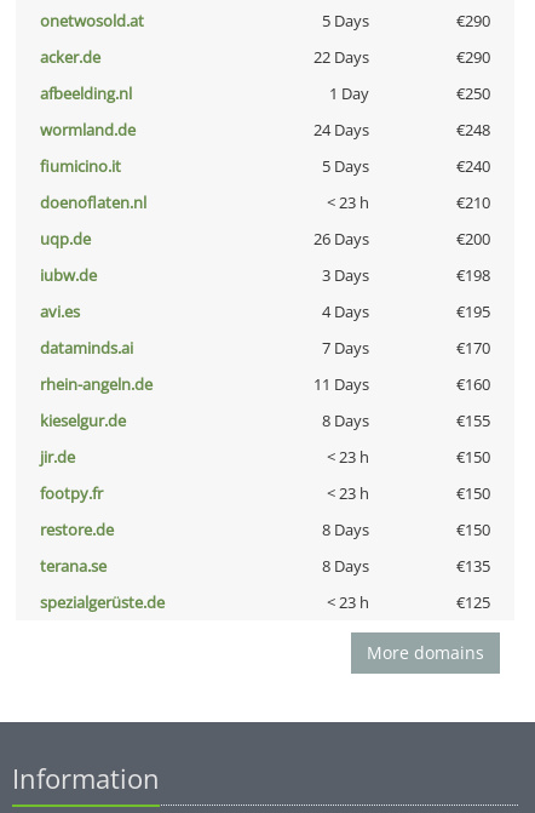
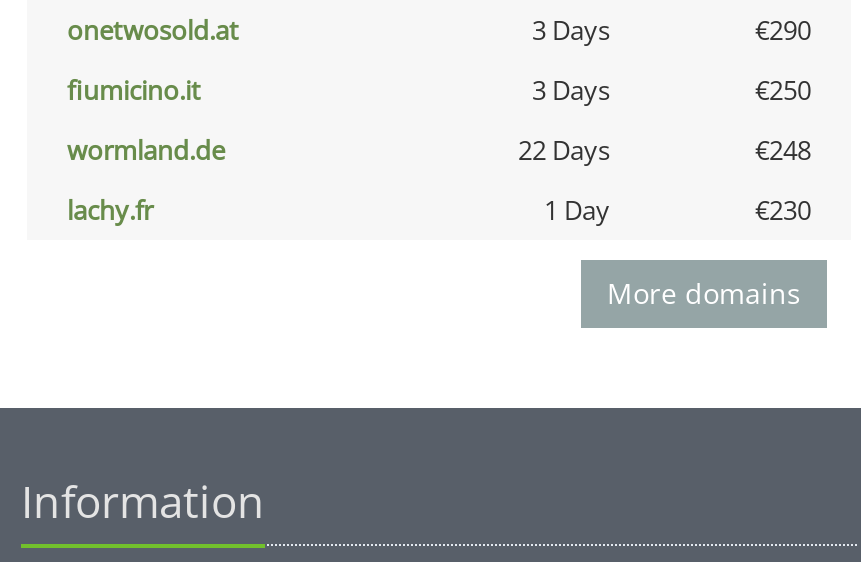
- 5 Days
+ 3 Days

- acker.de
- 22 Days
- €290
- afbeelding.nl
- 1 Day
+ fiumicino.it
+ 3 Days

- 24 Days
+ 22 Days

- fiumicino.it
- 5 Days
- €240
- doenoflaten.nl
- < 23 h
- €210
- uqp.de
- 26 Days
- €200
- iubw.de
- 3 Days
- €198
- avi.es
- 4 Days
- €195
- dataminds.ai
- 7 Days
- €170
- rhein-angeln.de
- 11 Days
- €160
- kieselgur.de
- 8 Days
- €155
- jir.de
- < 23 h
- €150
- footpy.fr
- < 23 h
- €150
- restore.de
- 8 Days
- €150
- terana.se
- 8 Days
- €135
- spezialgerüste.de
- < 23 h
- €125
+ lachy.fr
+ 1 Day
+ €230
